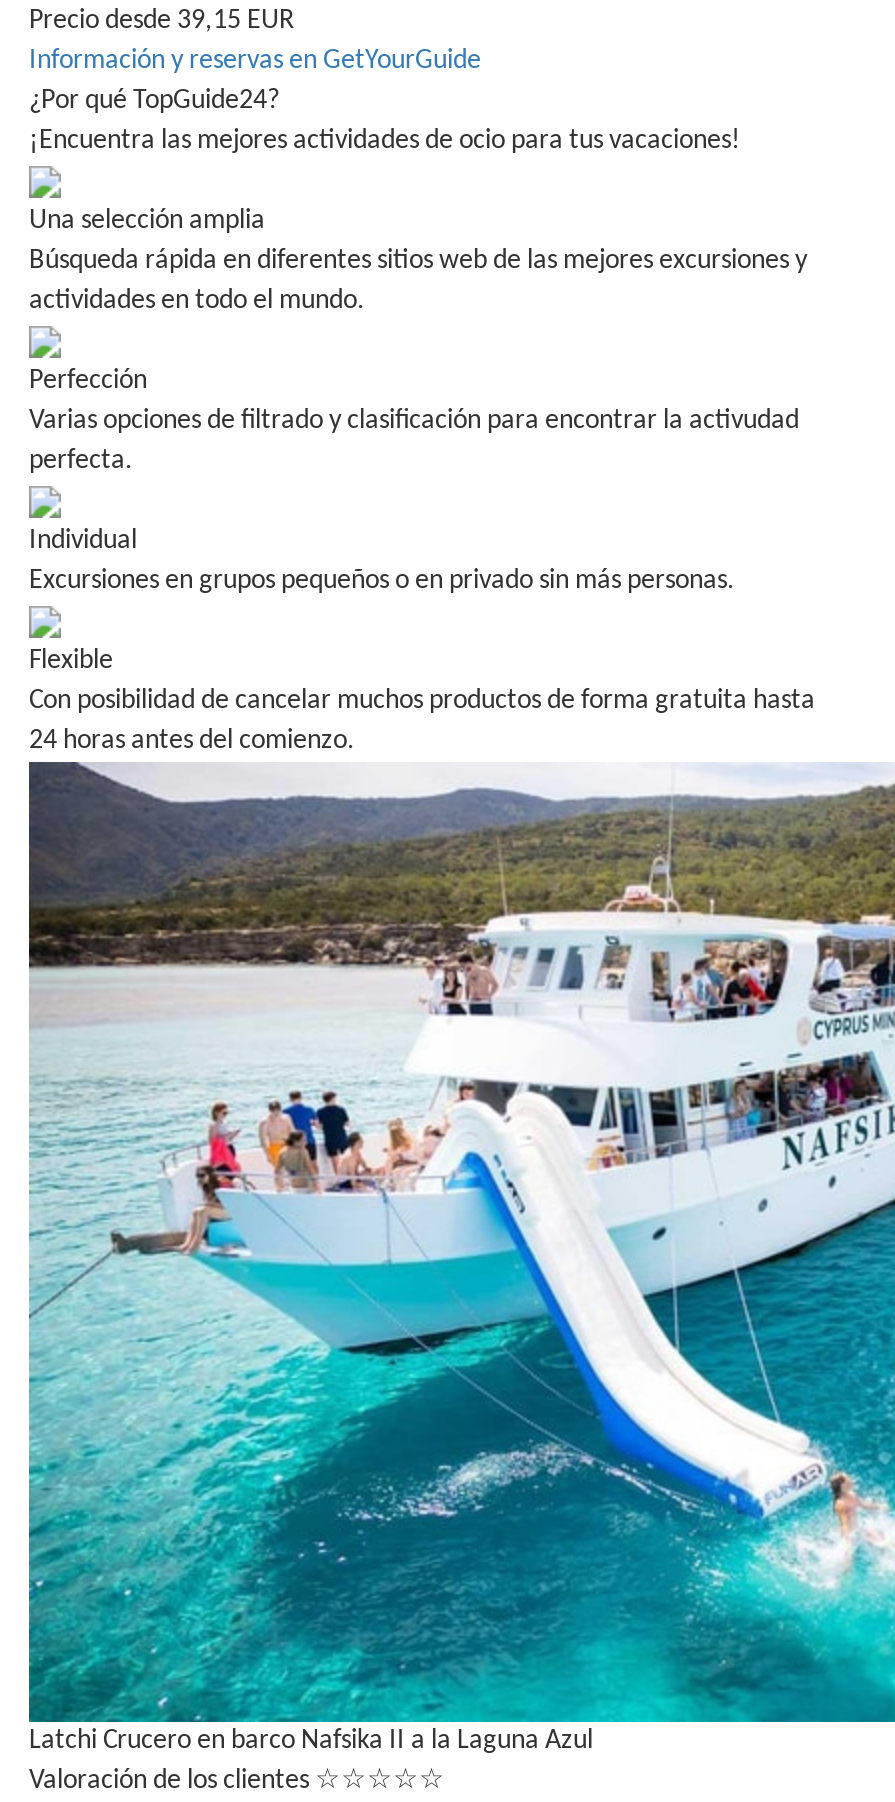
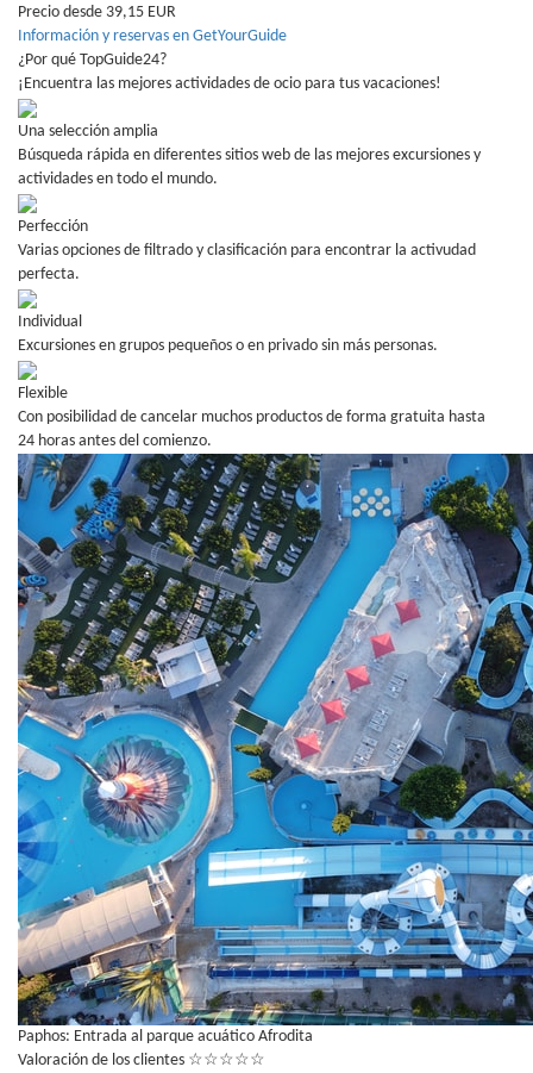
- [image]
- Latchi Crucero en barco Nafsika II a la Laguna Azul
+ [image]
+ Paphos: Entrada al parque acuático Afrodita
